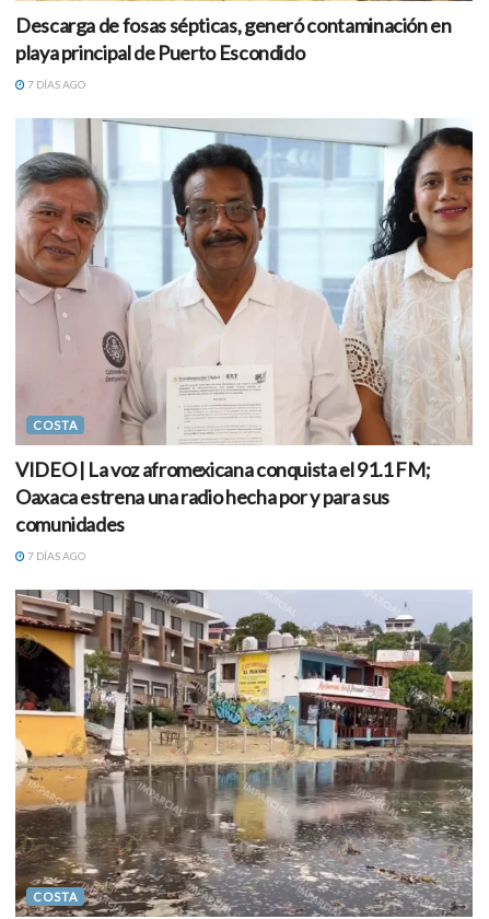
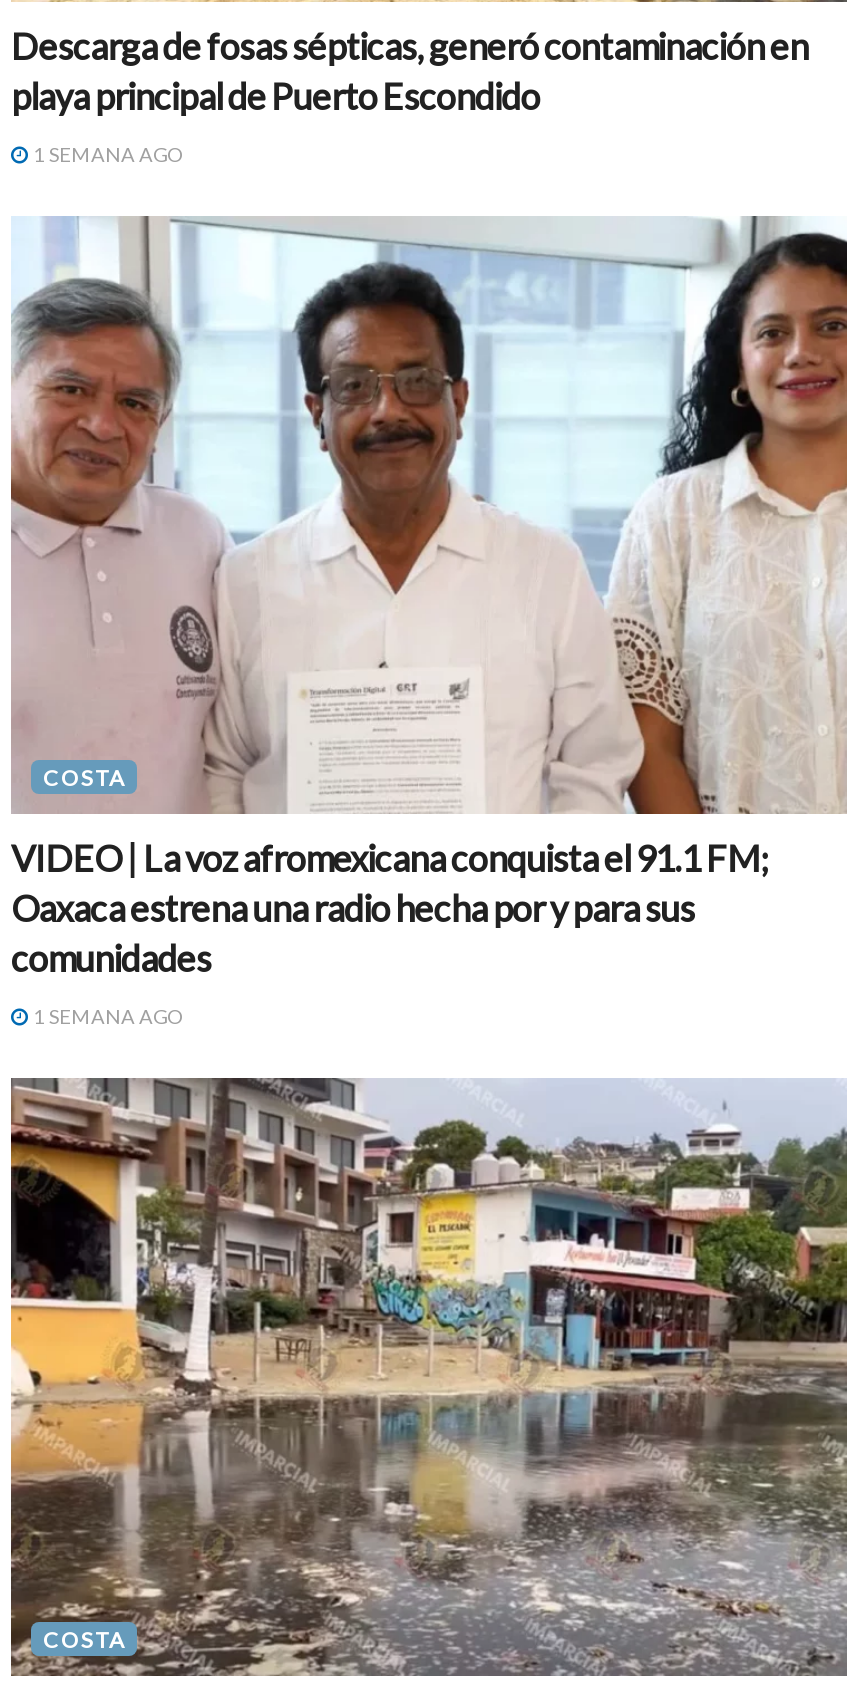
- 7 DÍAS AGO
+ 1 SEMANA AGO

- 7 DÍAS AGO
+ 1 SEMANA AGO
